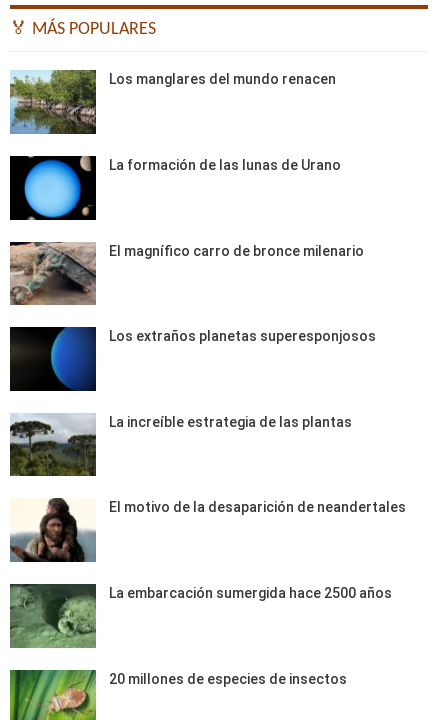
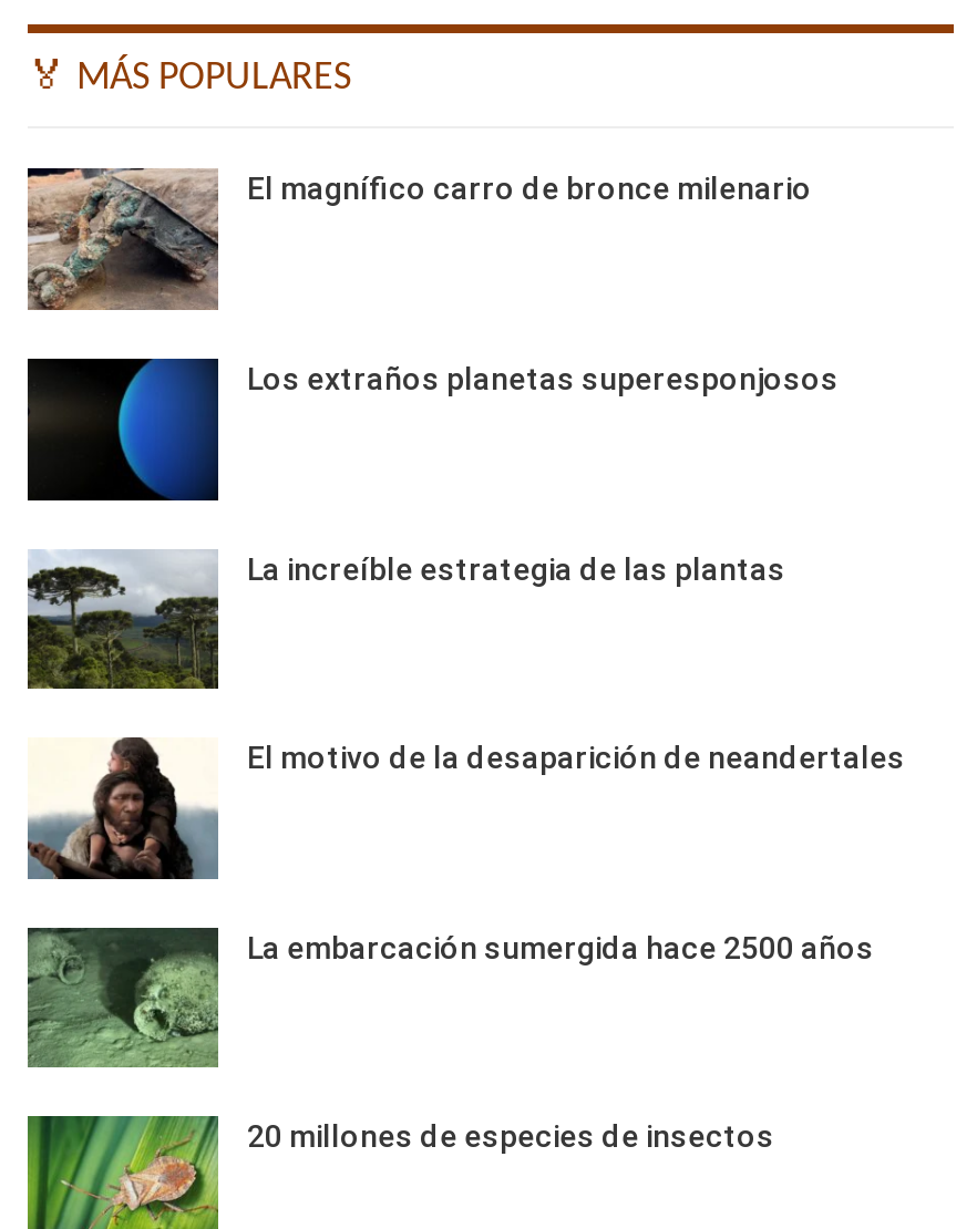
- [image]
- Los manglares del mundo renacen

- [image]
- La formación de las lunas de Urano
